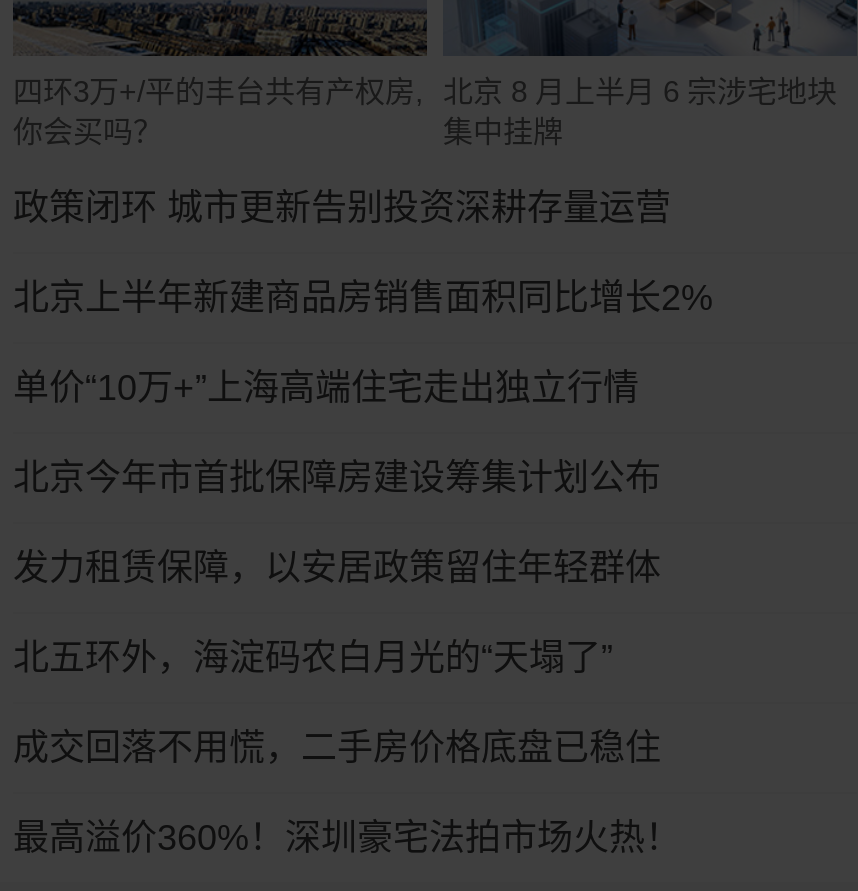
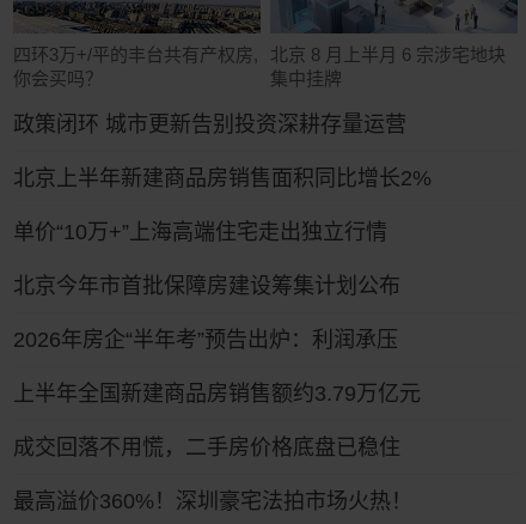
- 发力租赁保障，以安居政策留住年轻群体
+ 2026年房企“半年考”预告出炉：利润承压

- 北五环外，海淀码农白月光的“天塌了”
+ 上半年全国新建商品房销售额约3.79万亿元
